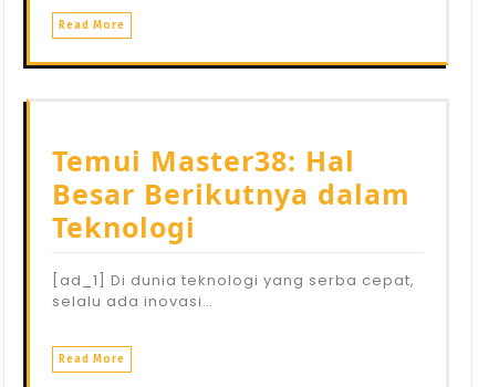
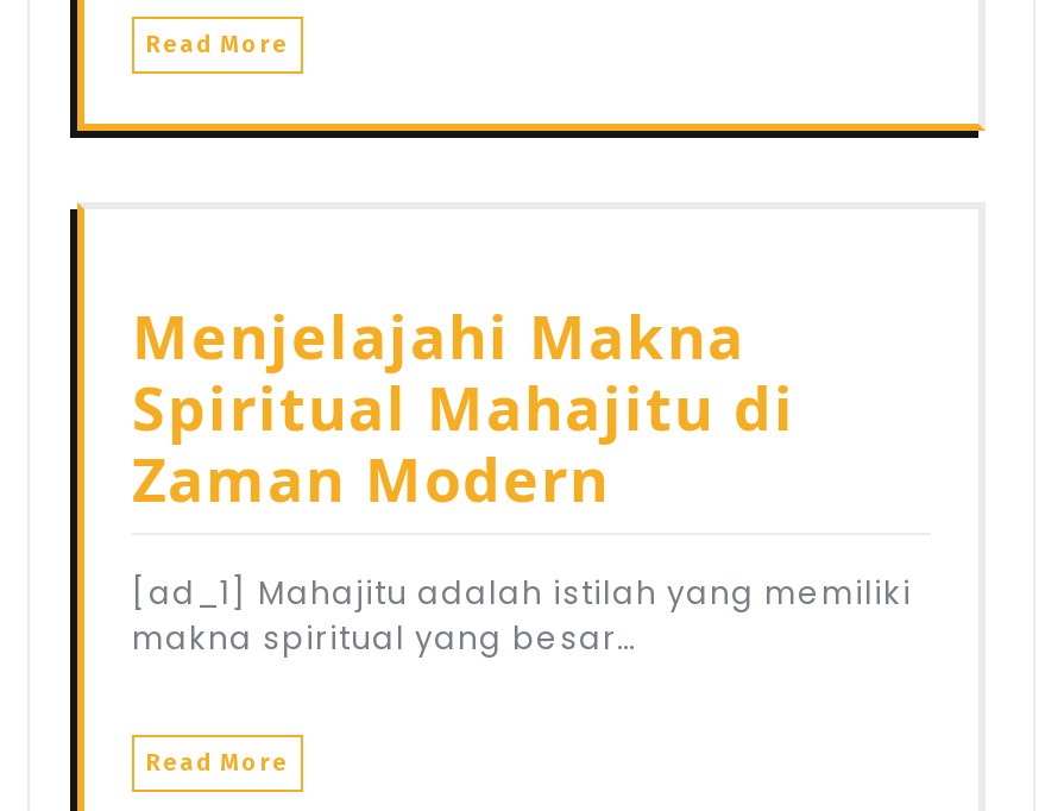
- Temui Master38: Hal
- Besar Berikutnya dalam
- Teknologi
+ Menjelajahi Makna
+ Spiritual Mahajitu di
+ Zaman Modern

- [ad_1] Di dunia teknologi yang serba cepat,
- selalu ada inovasi…
+ [ad_1] Mahajitu adalah istilah yang memiliki
+ makna spiritual yang besar…
